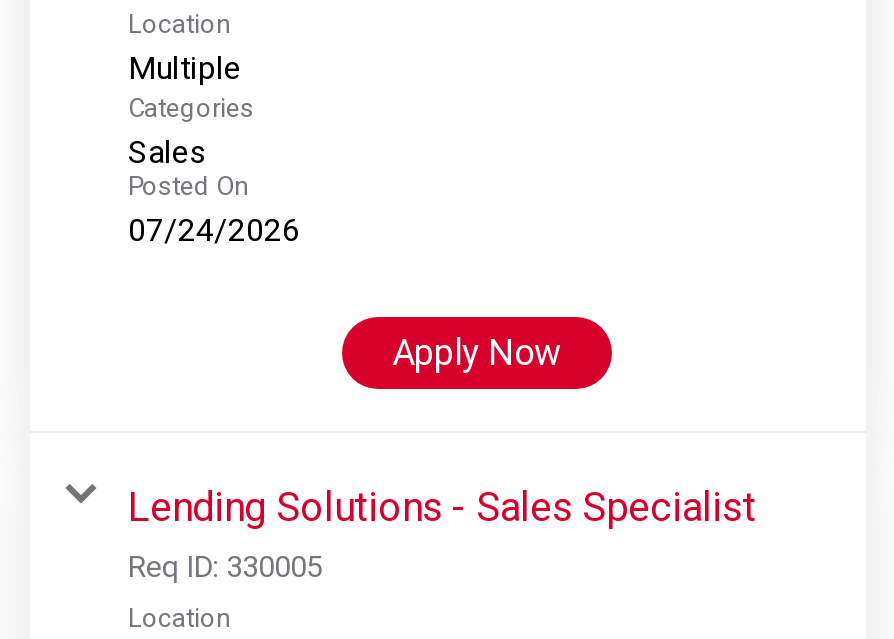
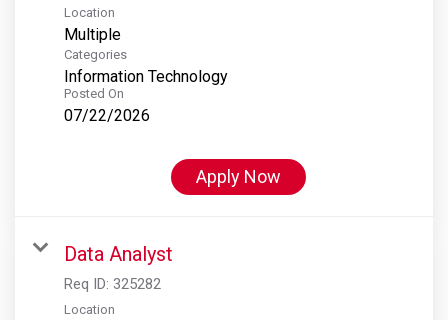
- Sales
+ Information Technology

- 07/24/2026
+ 07/22/2026

- Lending Solutions - Sales Specialist
- Req ID: 330005
+ Data Analyst
+ Req ID: 325282
